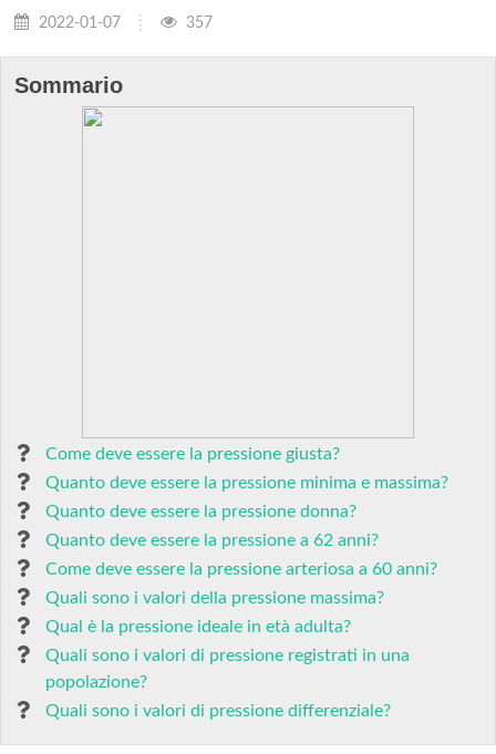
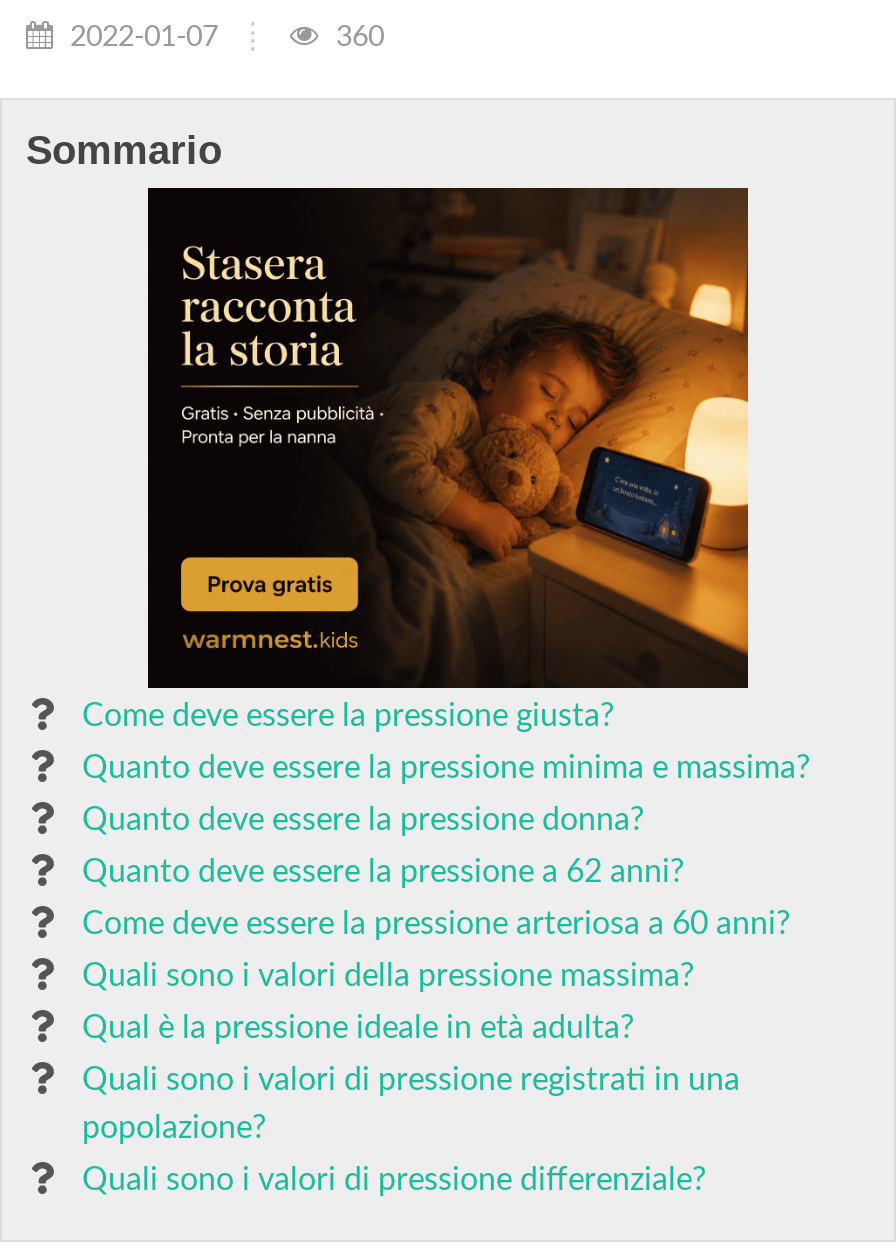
- 357
+ 360

+ [image]
